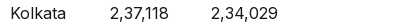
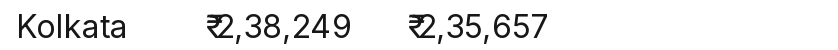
- ₹2,37,118
+ ₹2,38,249

- ₹2,34,029
+ ₹2,35,657
